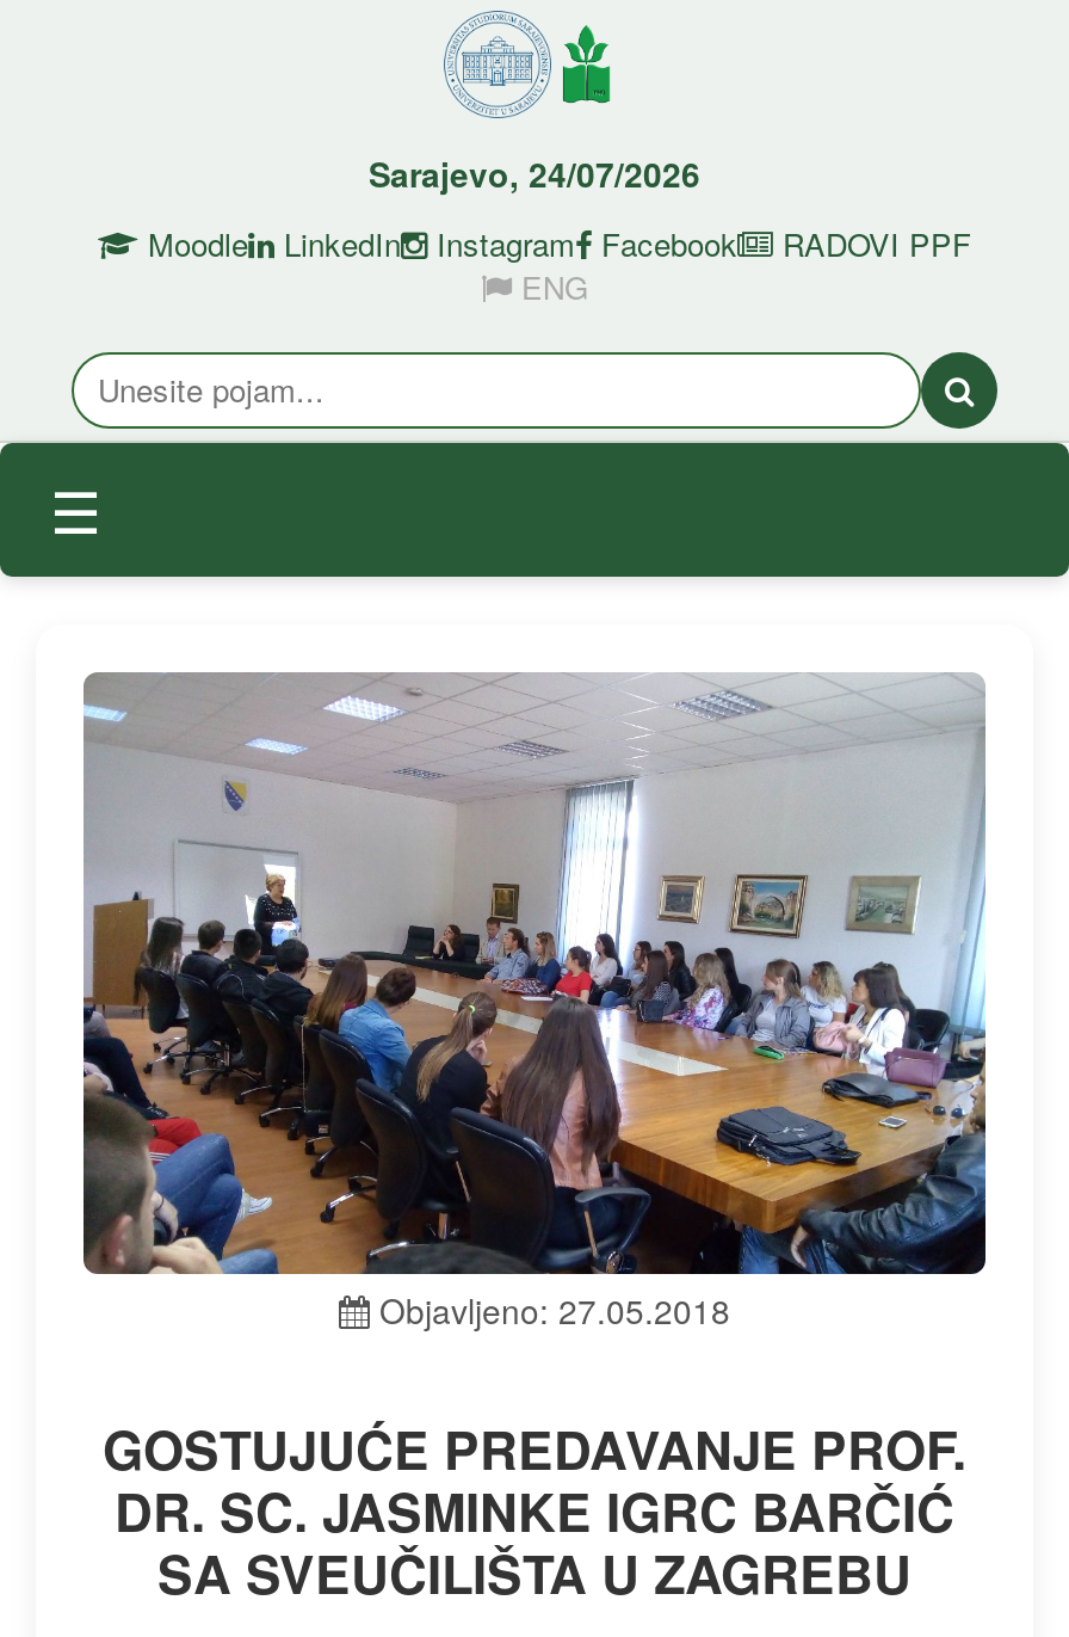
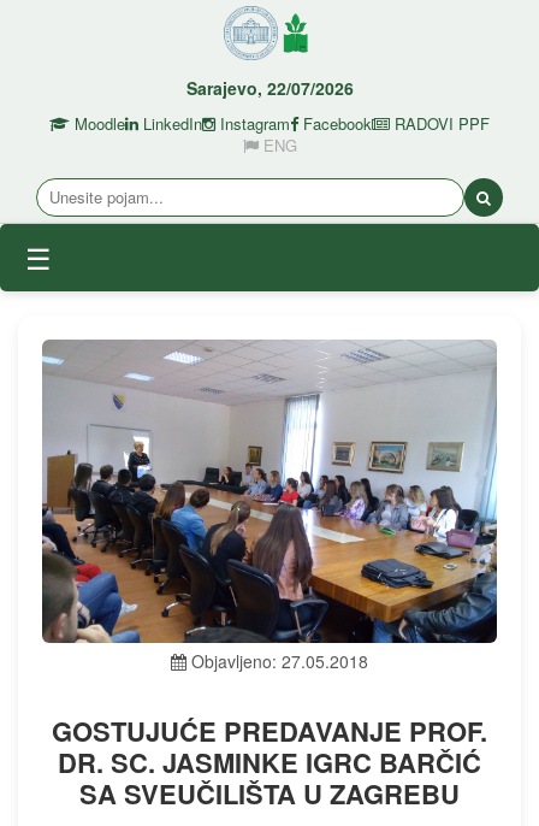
- Sarajevo, 24/07/2026
+ Sarajevo, 22/07/2026
